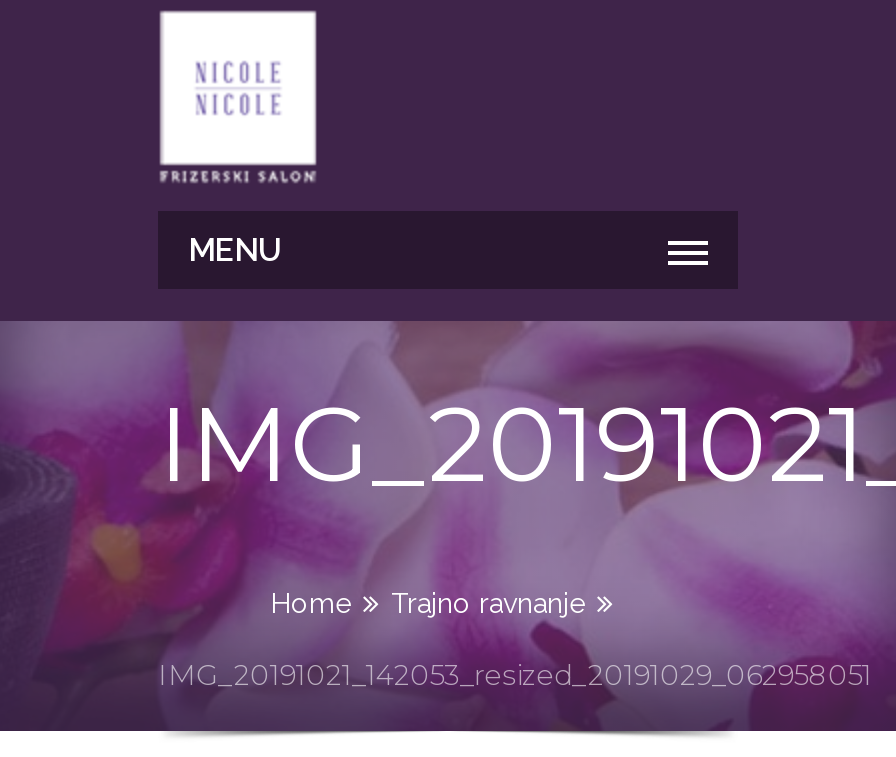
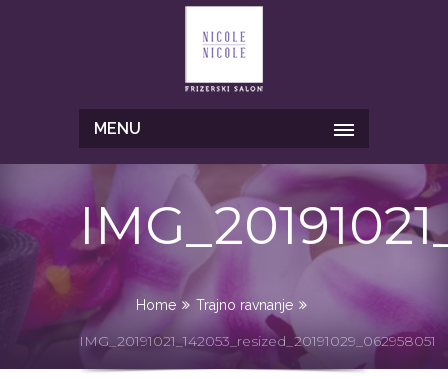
- [image]

+ [image]
